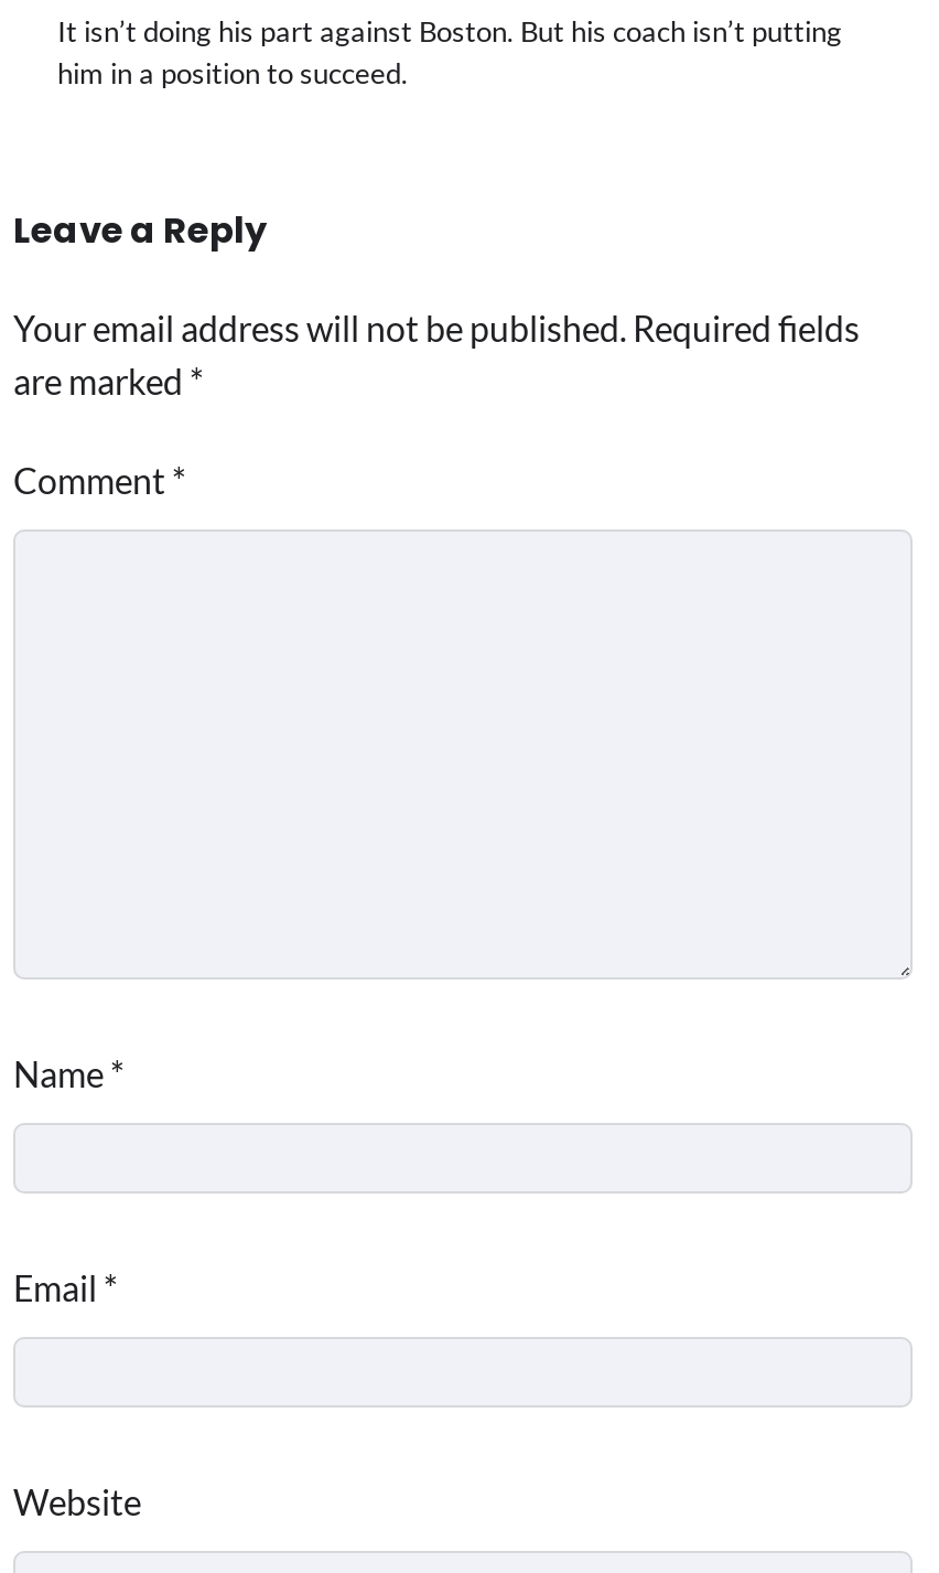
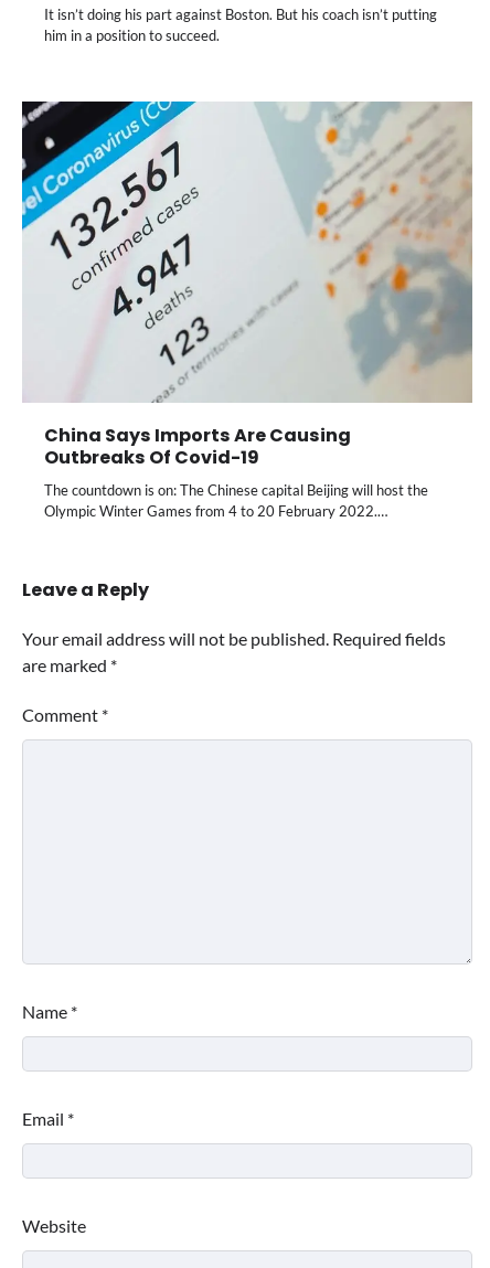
+ [image]
+ China Says Imports Are Causing
+ Outbreaks Of Covid-19
+ The countdown is on: The Chinese capital Beijing will host the
+ Olympic Winter Games from 4 to 20 February 2022.…
